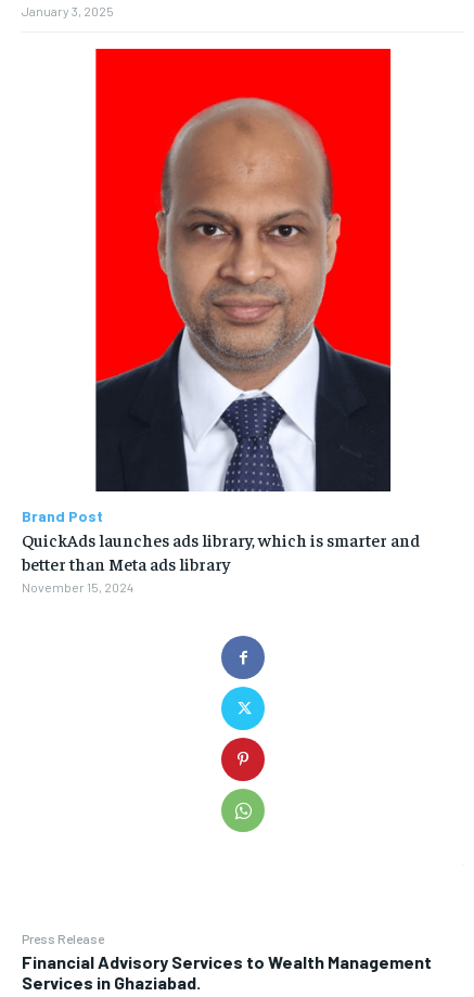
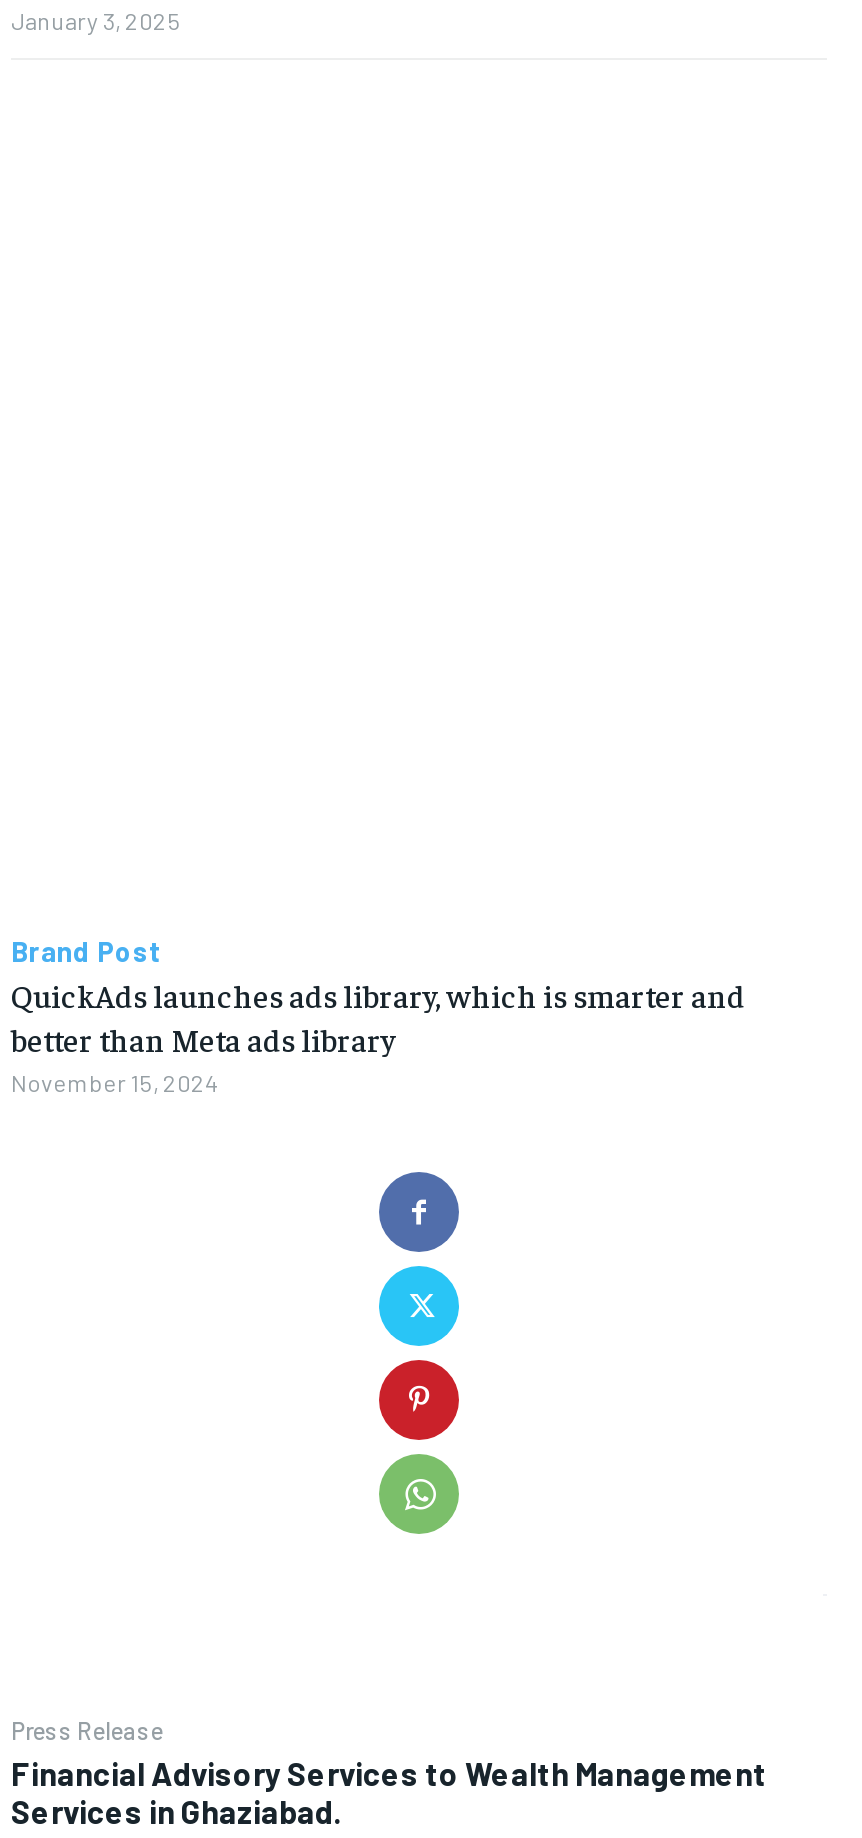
- [image]
